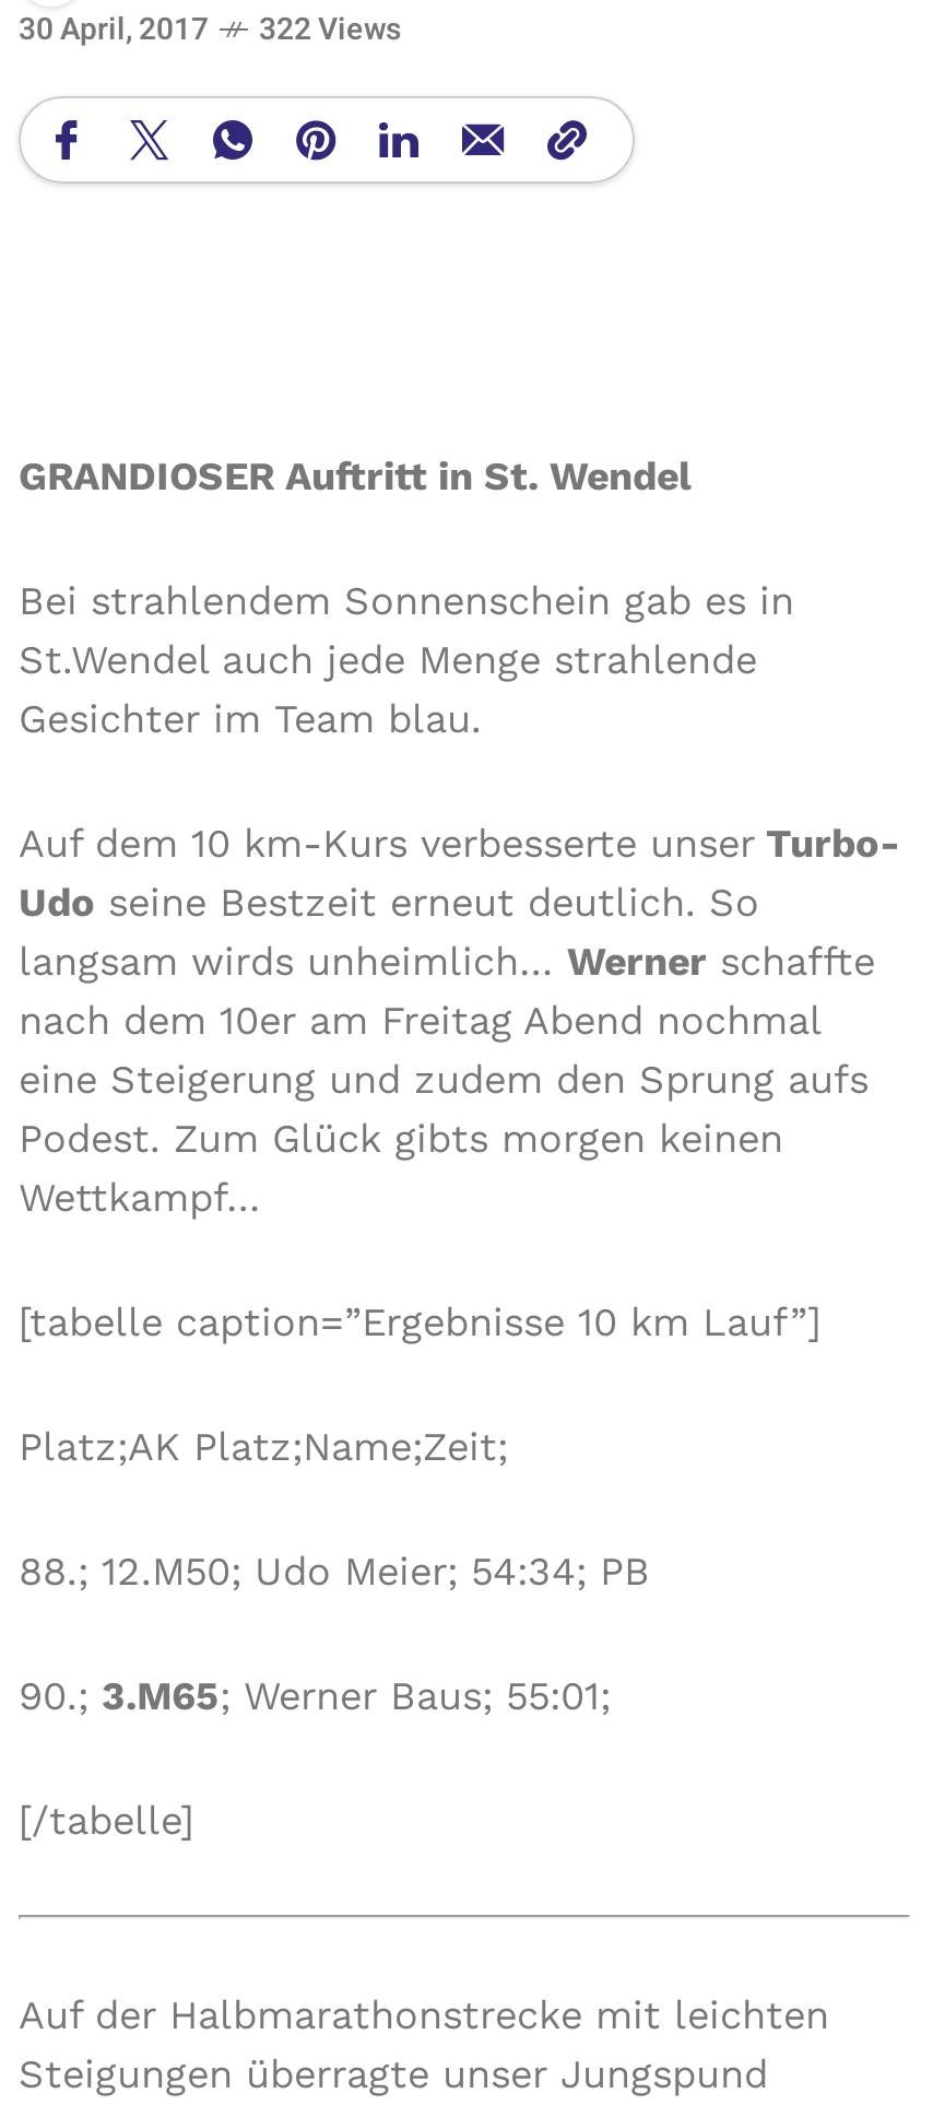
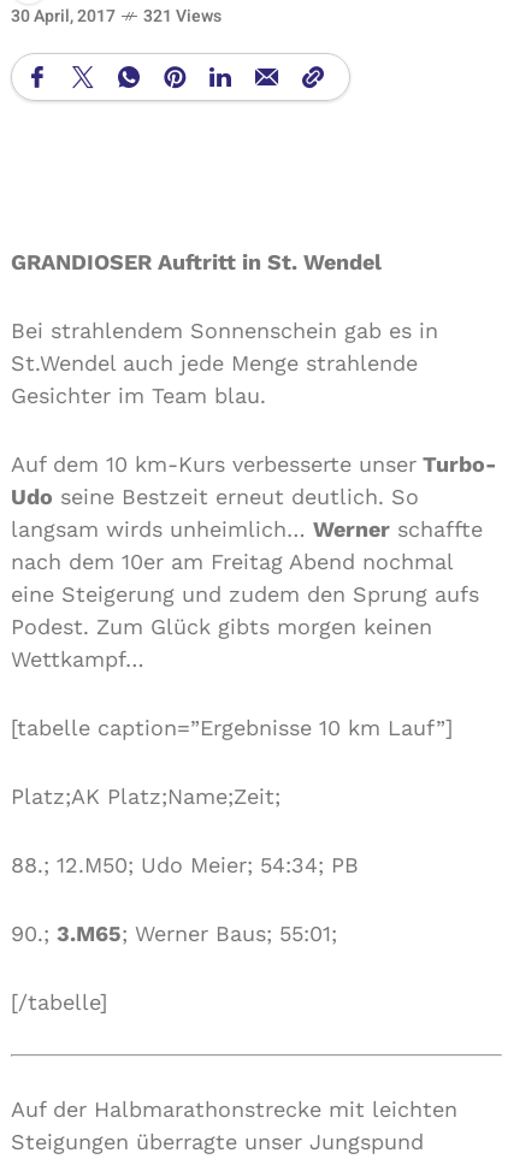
- 30 April, 2017 322 Views
+ 30 April, 2017 321 Views
